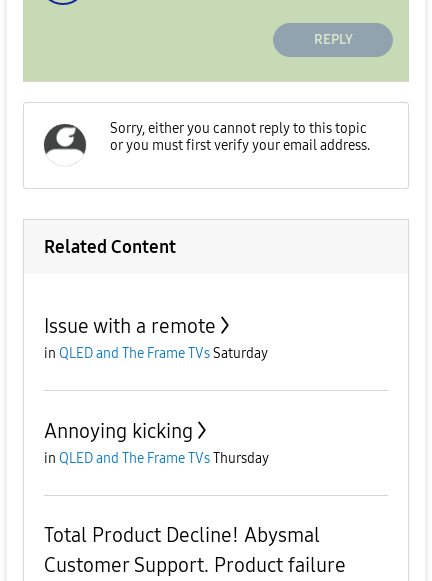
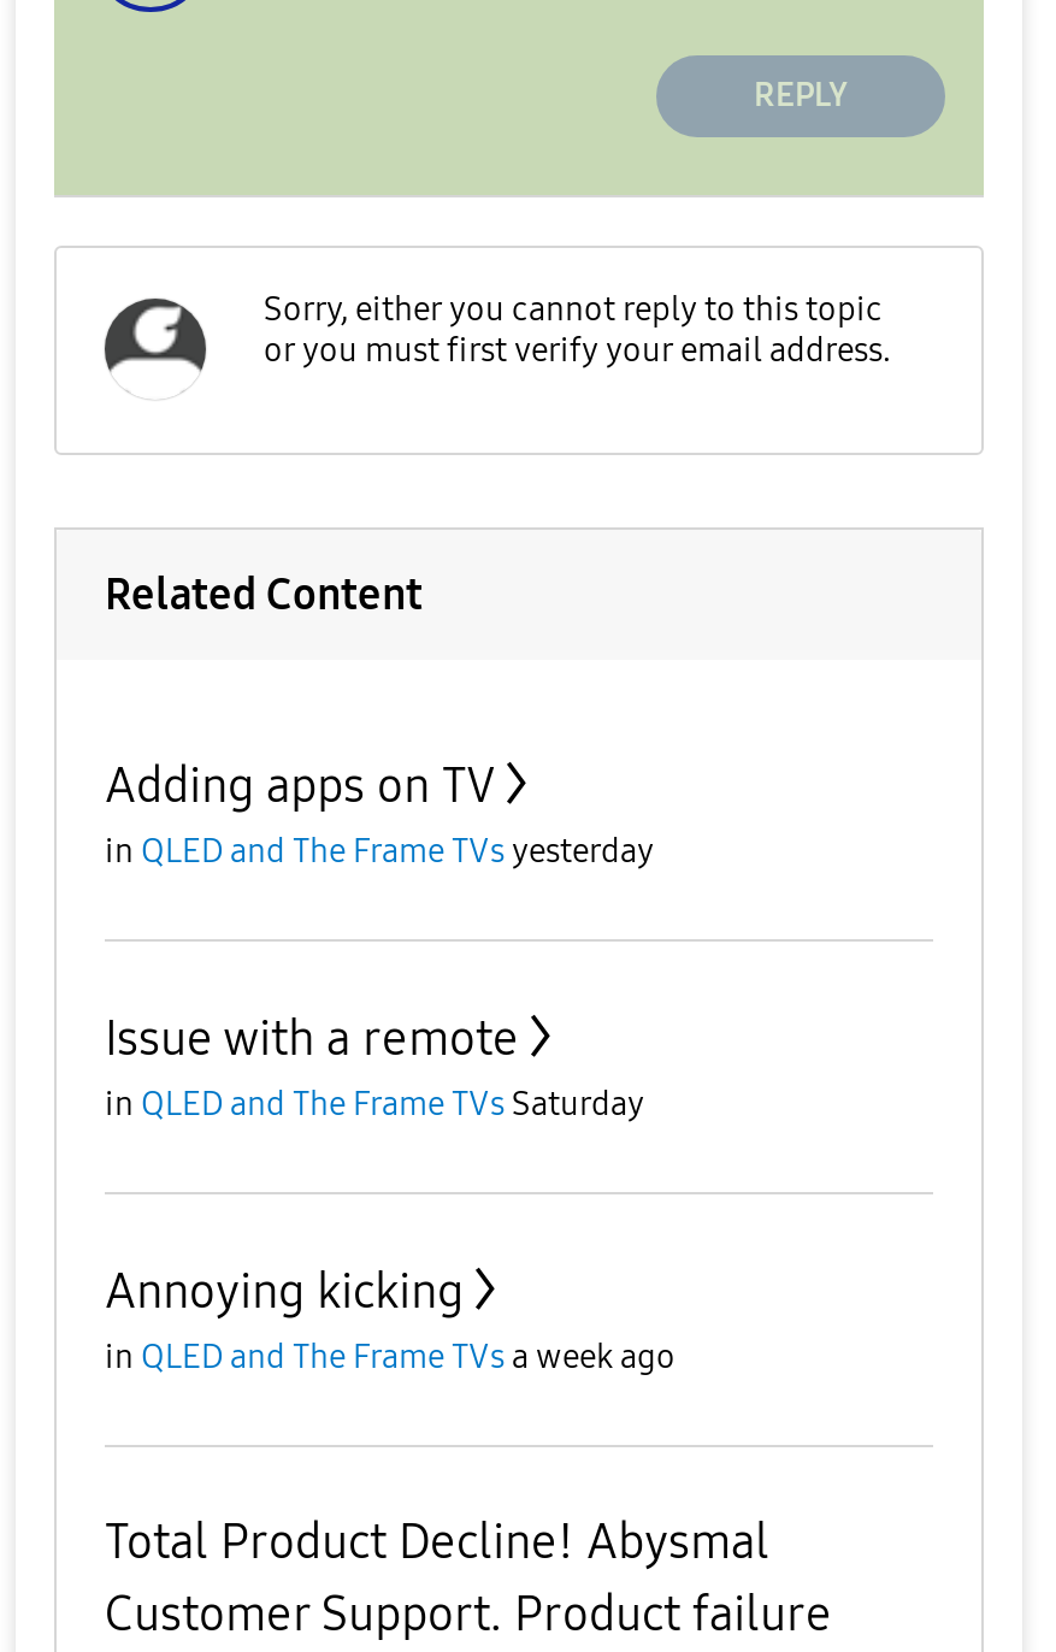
+ Adding apps on TV
+ in QLED and The Frame TVs yesterday

- in QLED and The Frame TVs Thursday
+ in QLED and The Frame TVs a week ago
